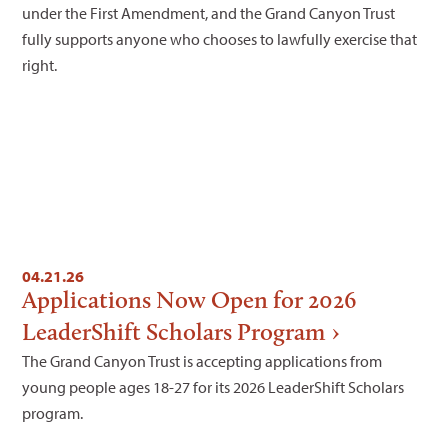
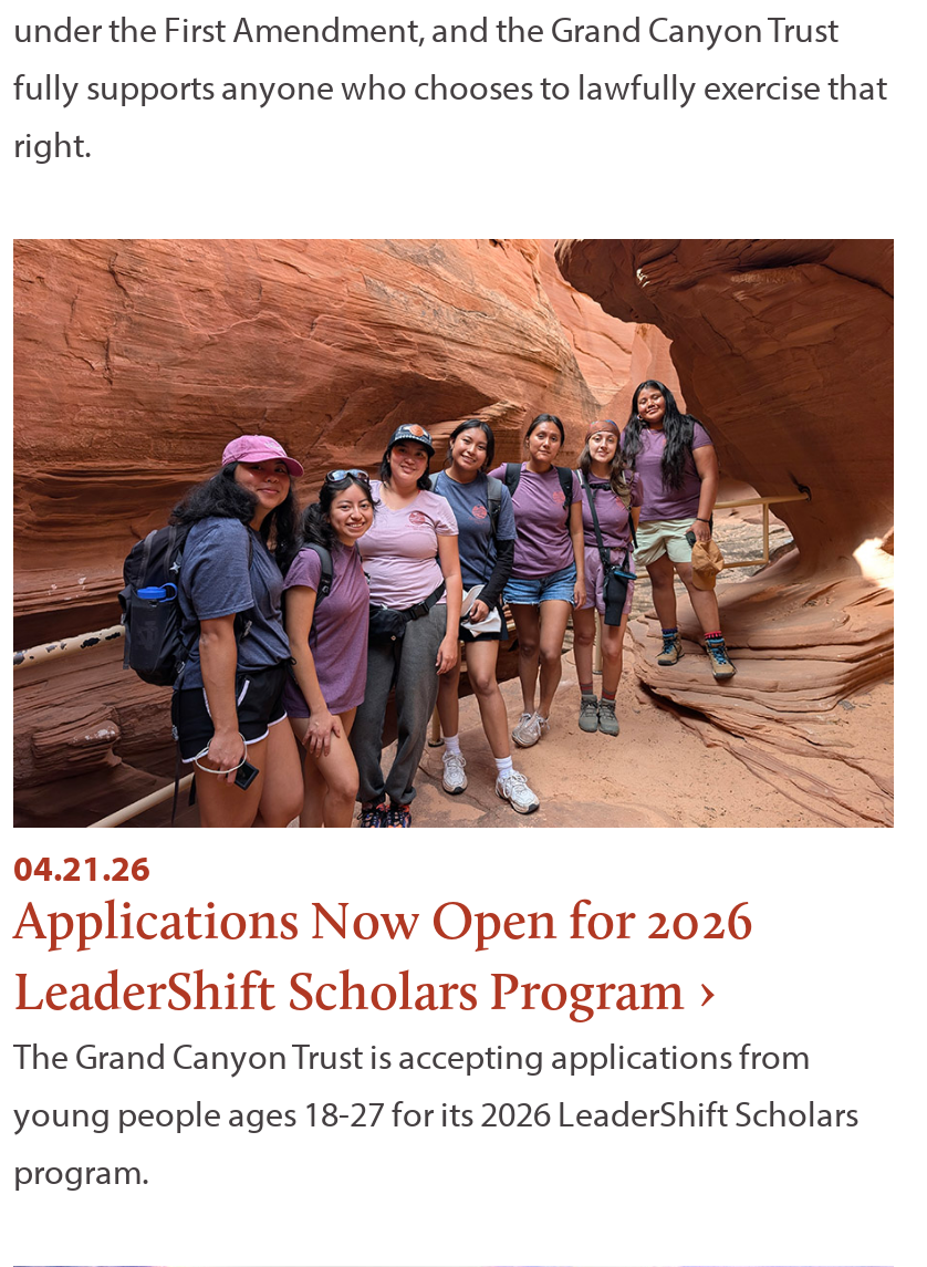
+ [image]
